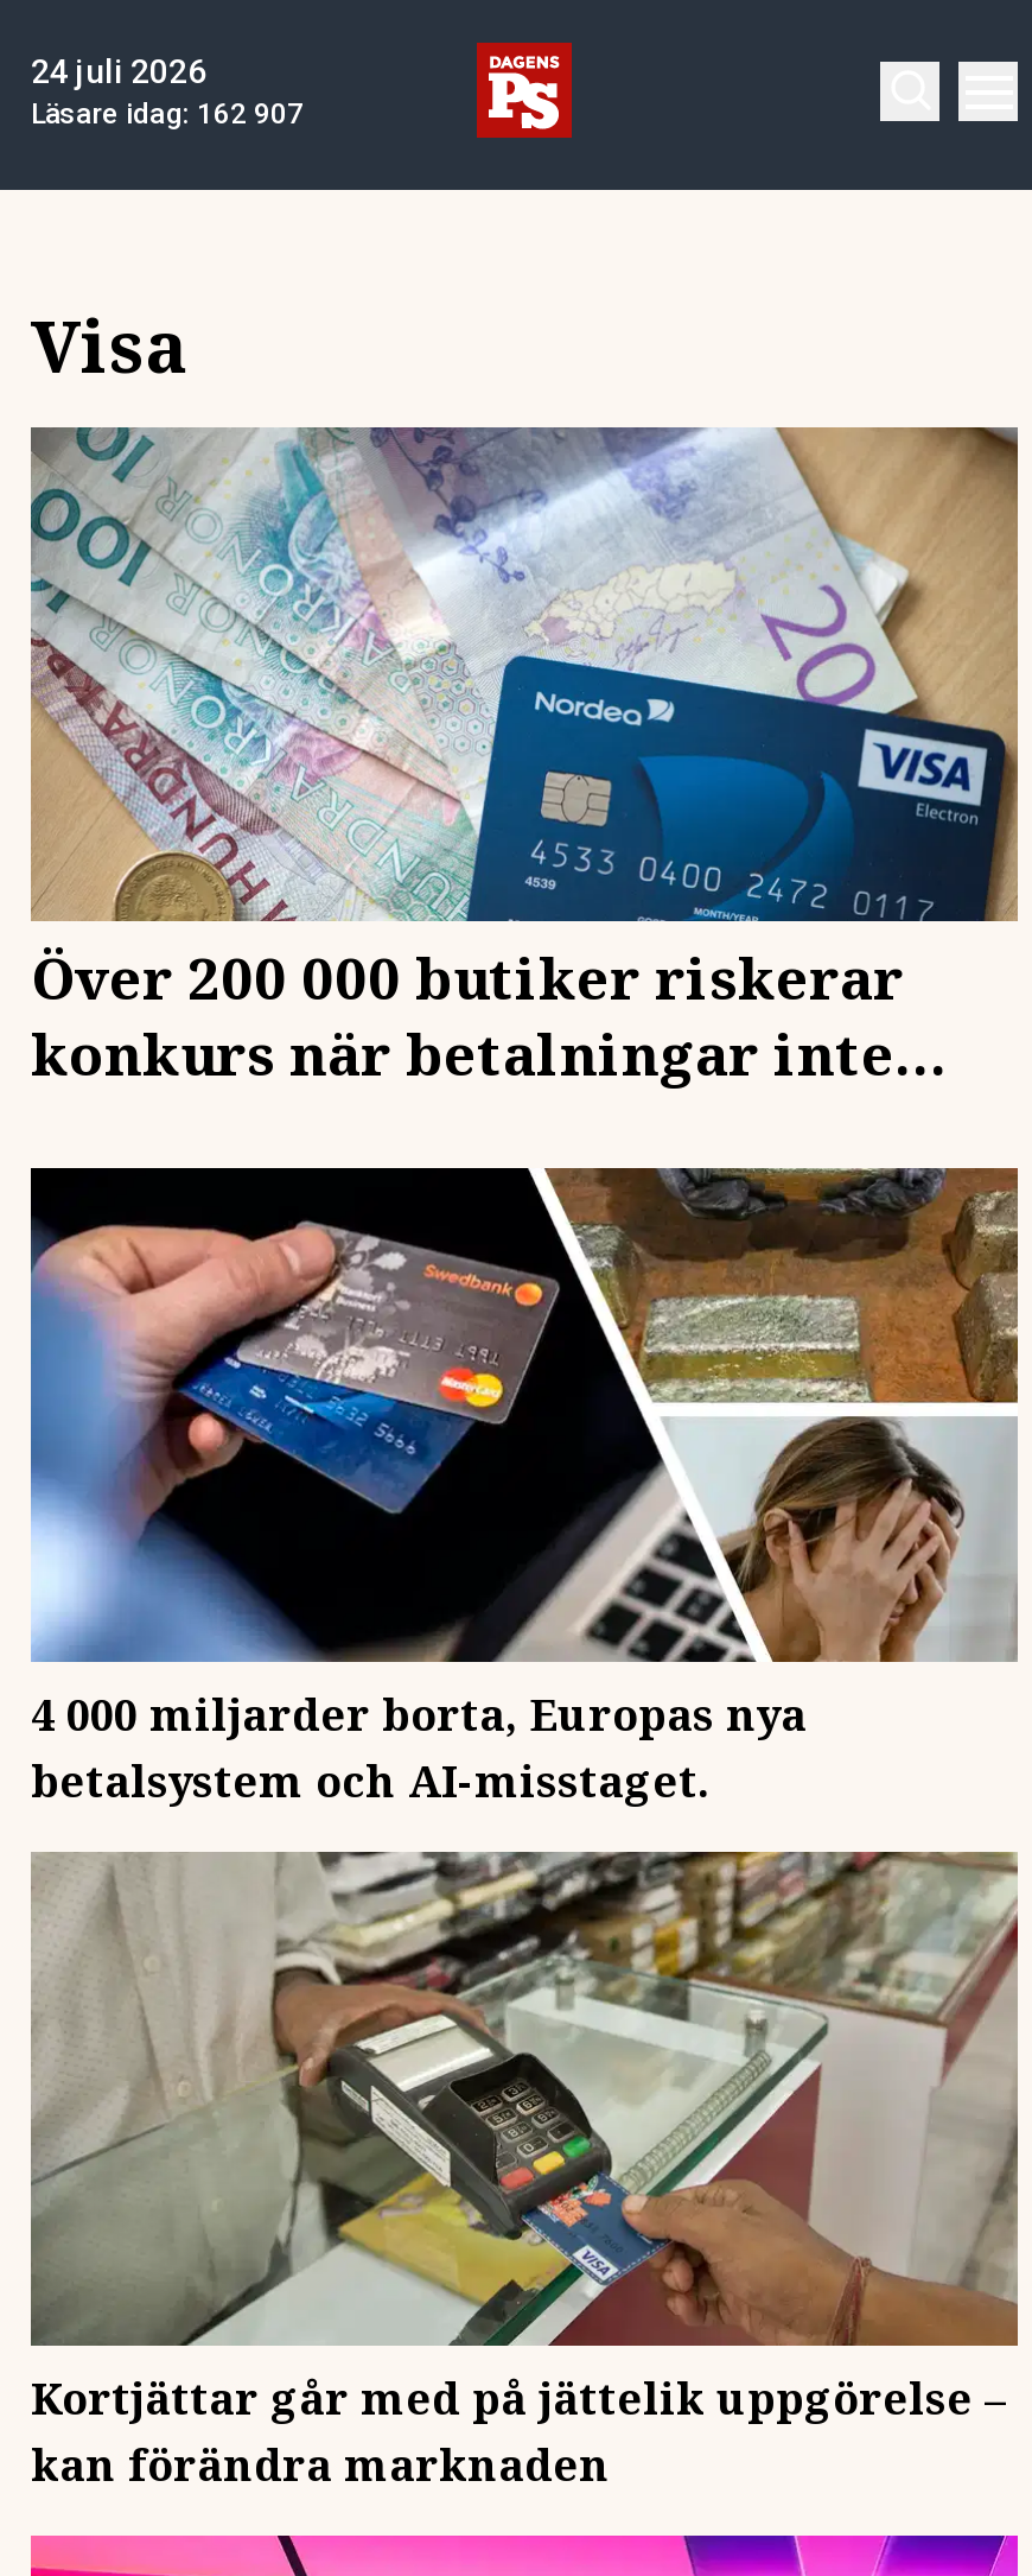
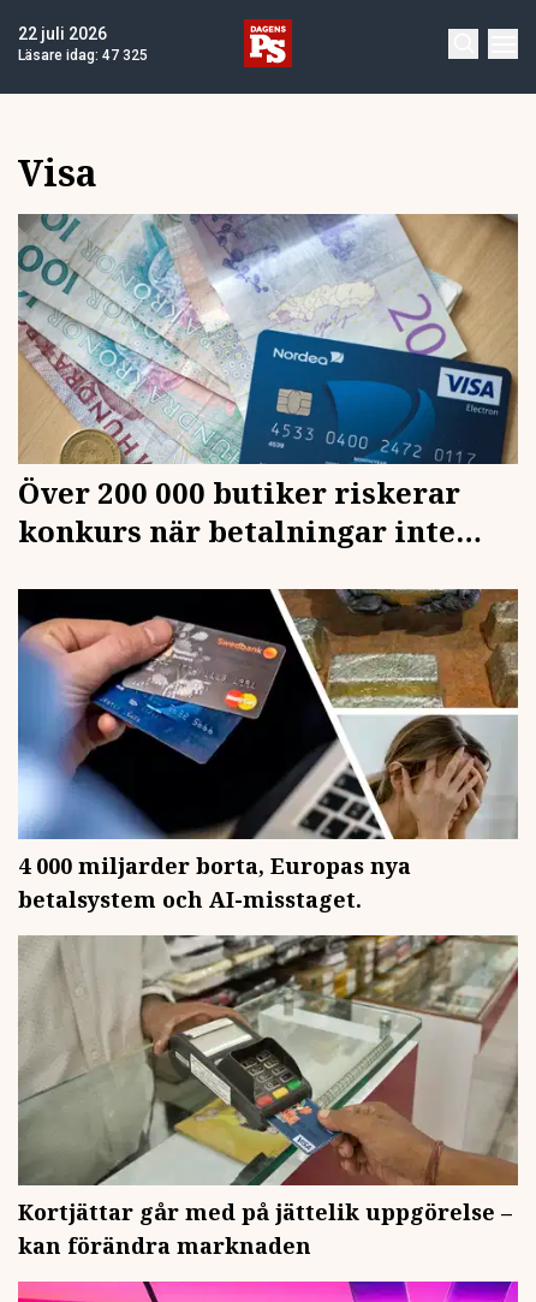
- 24 juli 2026
+ 22 juli 2026

- Läsare idag: 162 907
+ Läsare idag: 47 325
